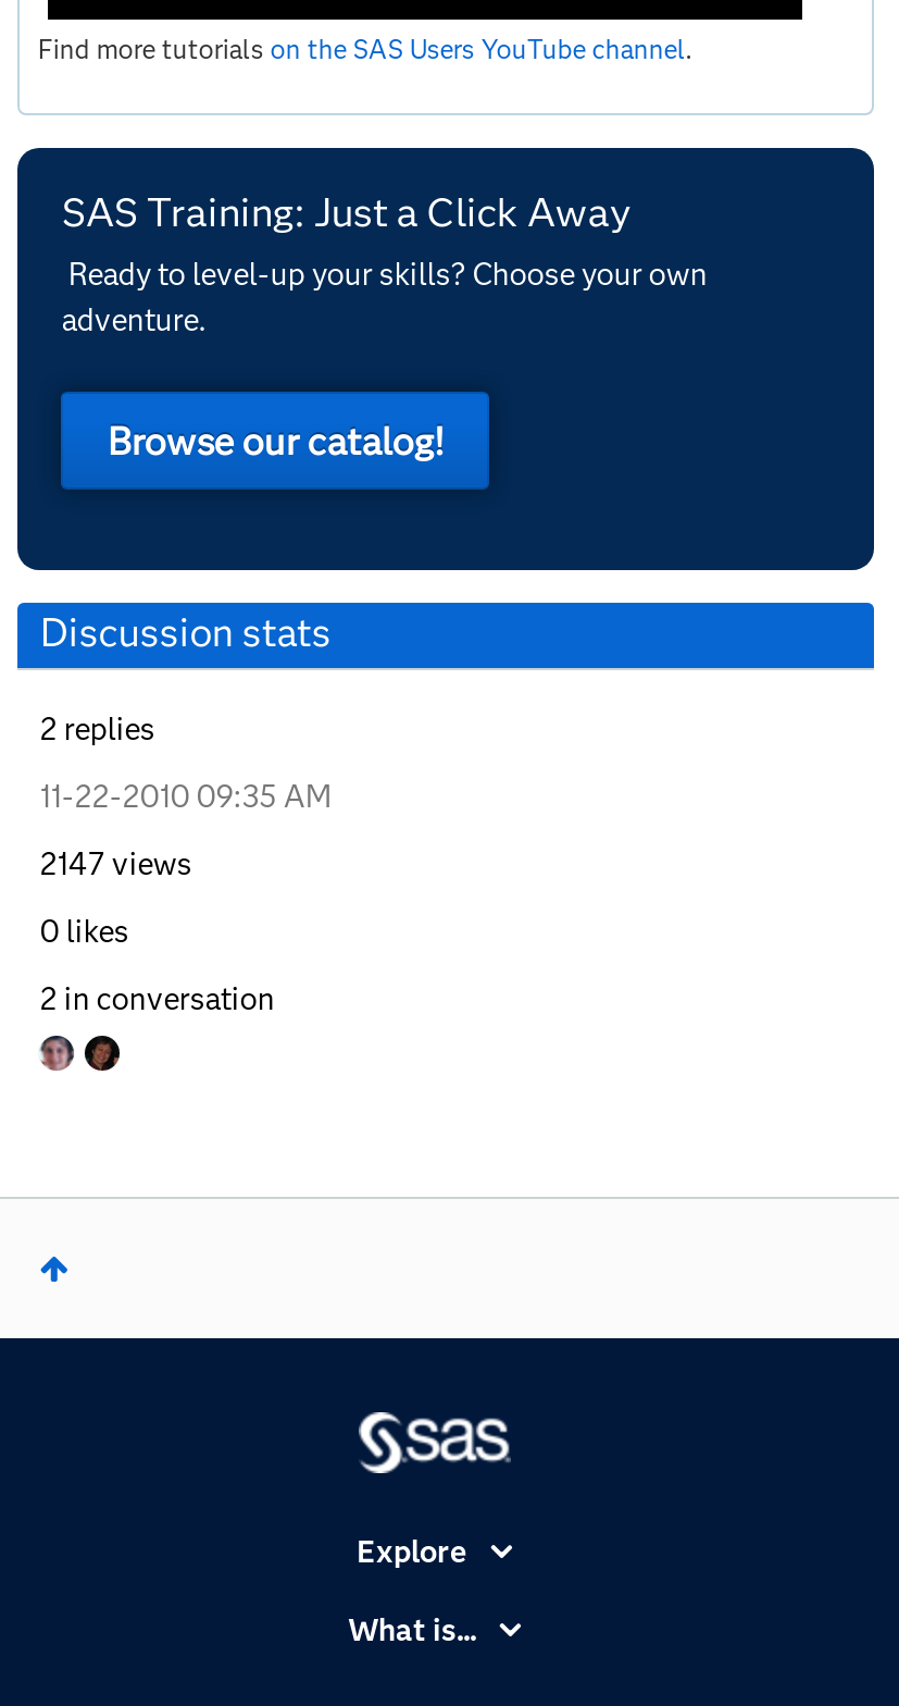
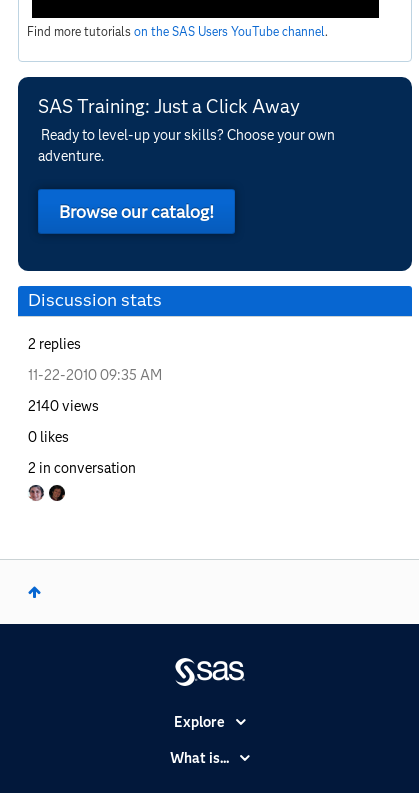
- 2147 views
+ 2140 views
